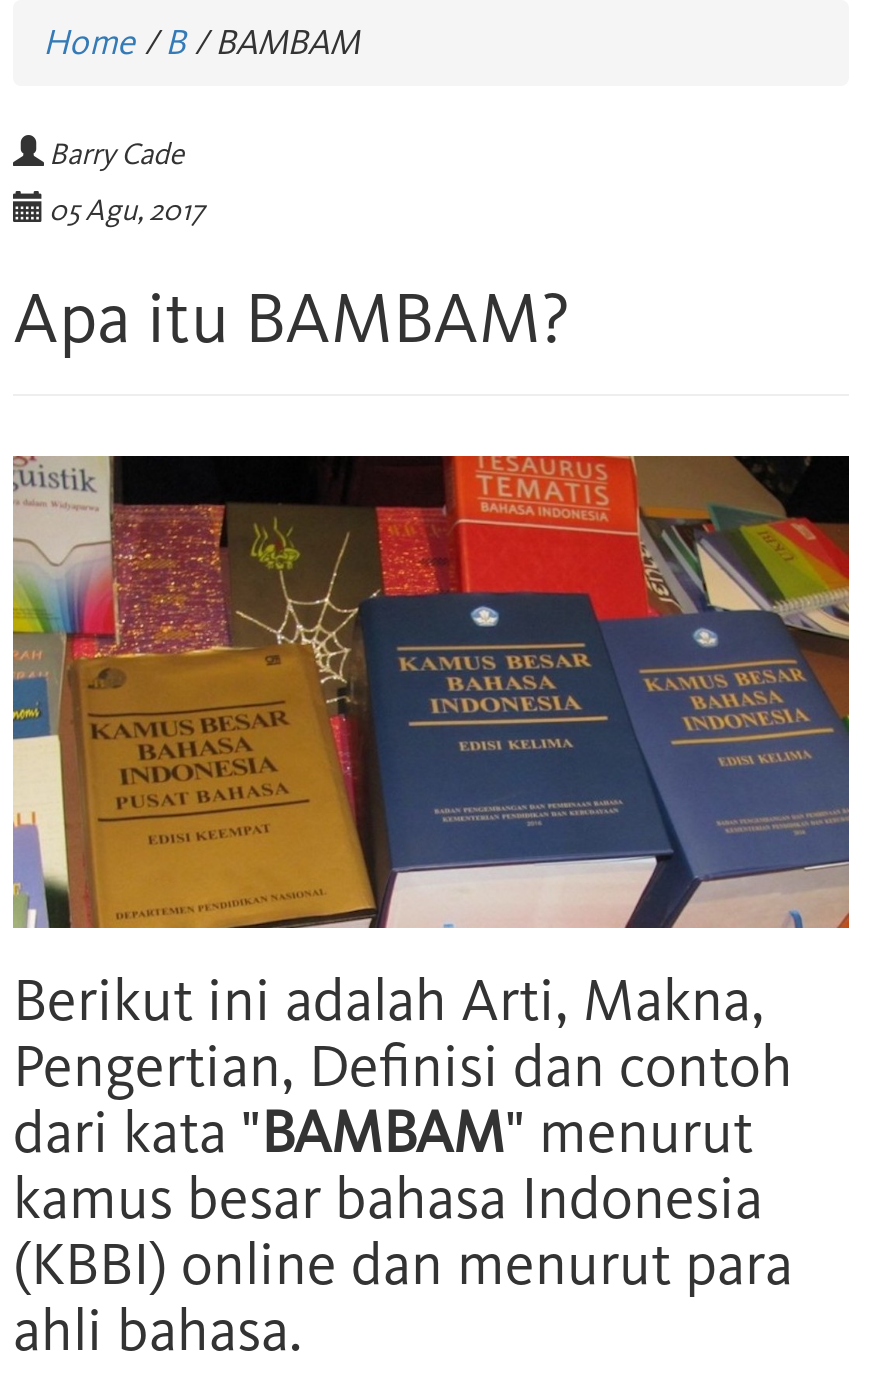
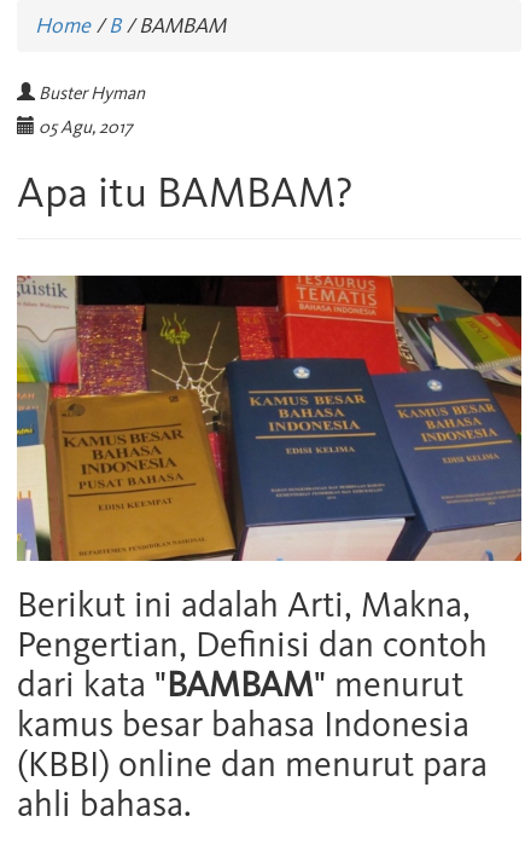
- Barry Cade
+ Buster Hyman
